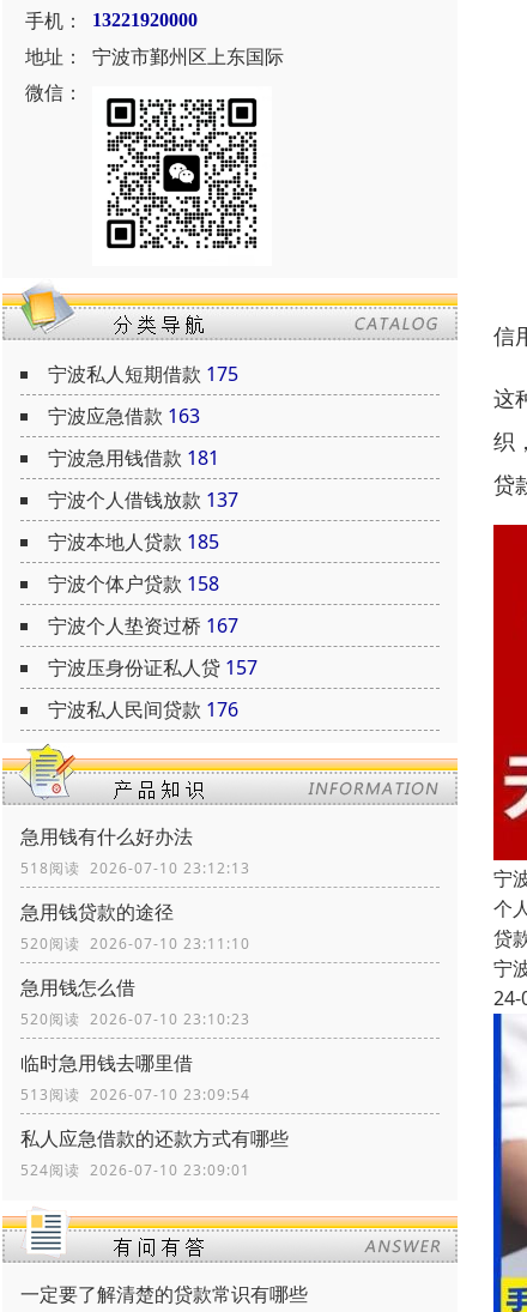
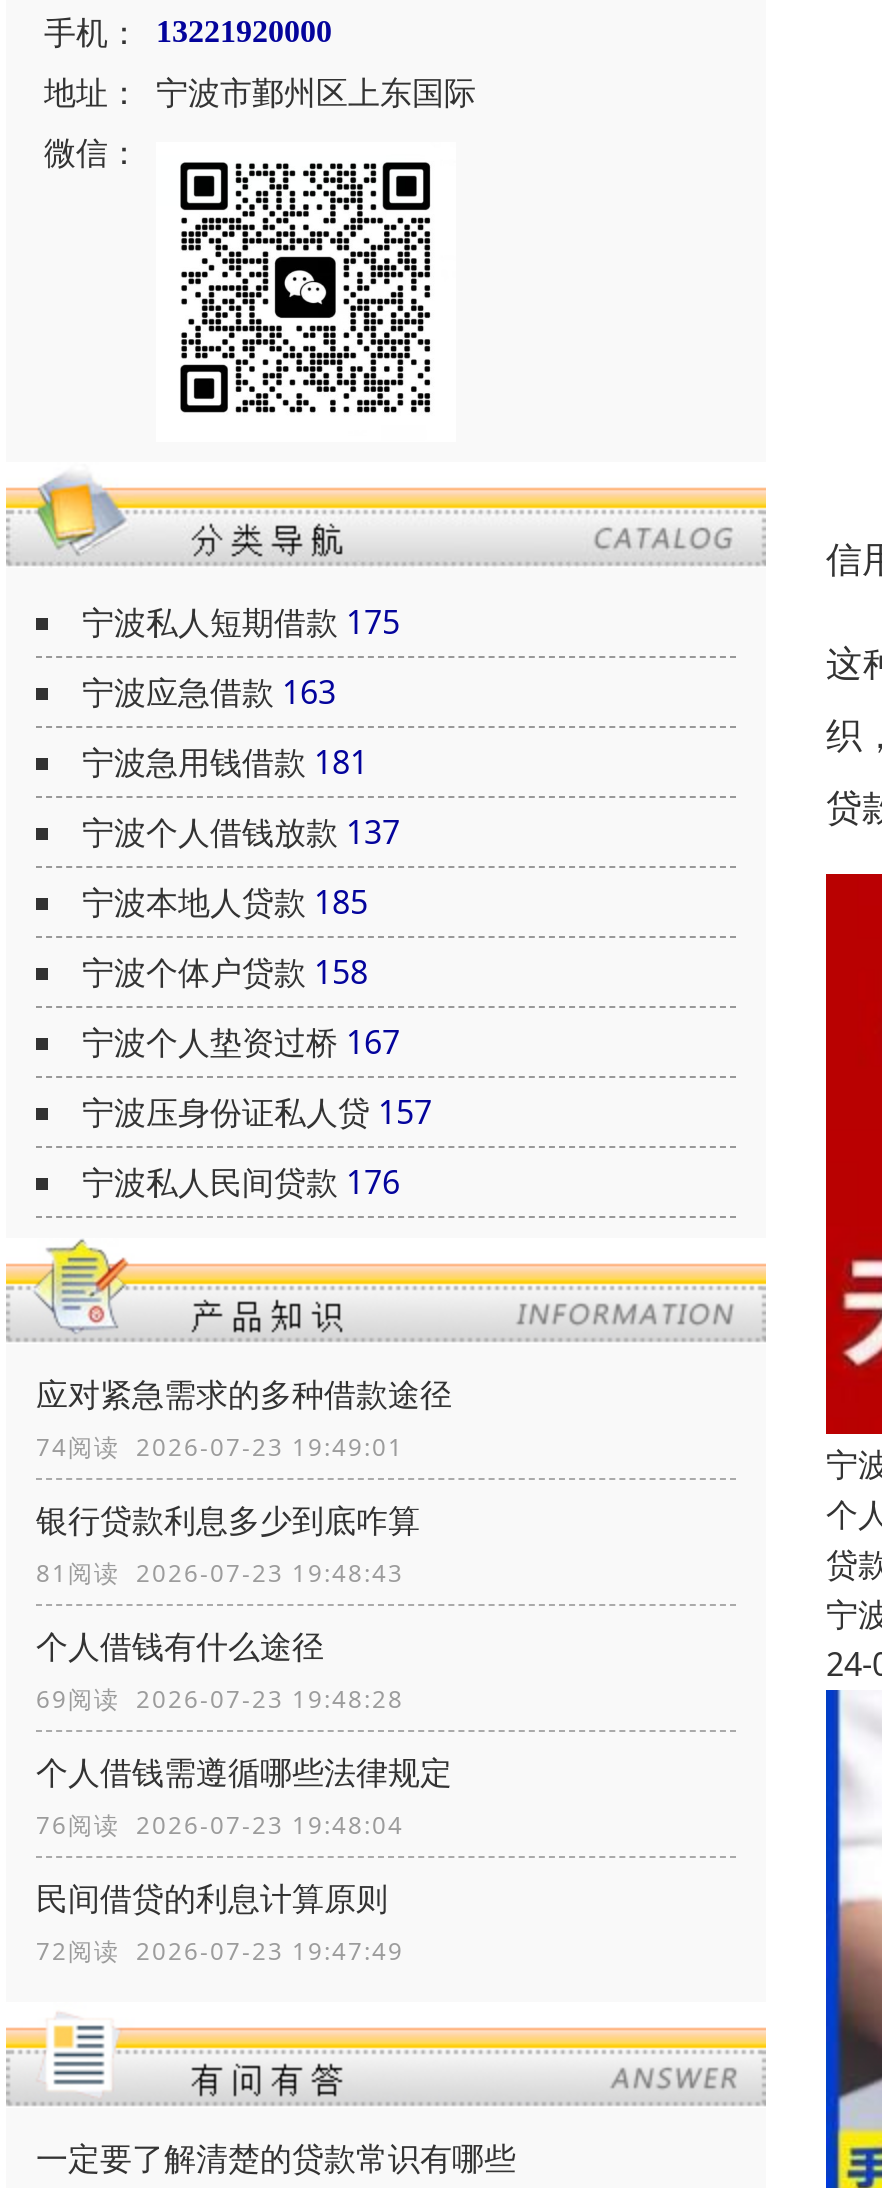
- 急用钱有什么好办法
- 518阅读 2026-07-10 23:12:13
+ 应对紧急需求的多种借款途径
+ 74阅读 2026-07-23 19:49:01

- 急用钱贷款的途径
- 520阅读 2026-07-10 23:11:10
+ 银行贷款利息多少到底咋算
+ 81阅读 2026-07-23 19:48:43

- 急用钱怎么借
- 520阅读 2026-07-10 23:10:23
+ 个人借钱有什么途径
+ 69阅读 2026-07-23 19:48:28

- 临时急用钱去哪里借
- 513阅读 2026-07-10 23:09:54
+ 个人借钱需遵循哪些法律规定
+ 76阅读 2026-07-23 19:48:04

- 私人应急借款的还款方式有哪些
- 524阅读 2026-07-10 23:09:01
+ 民间借贷的利息计算原则
+ 72阅读 2026-07-23 19:47:49
